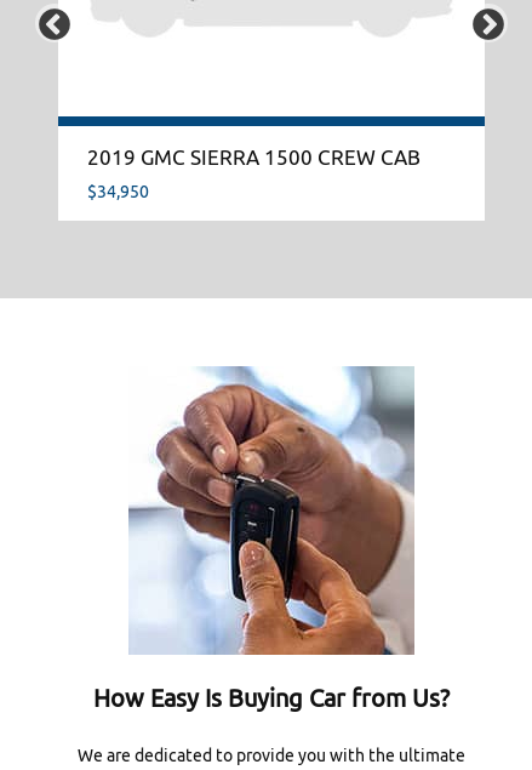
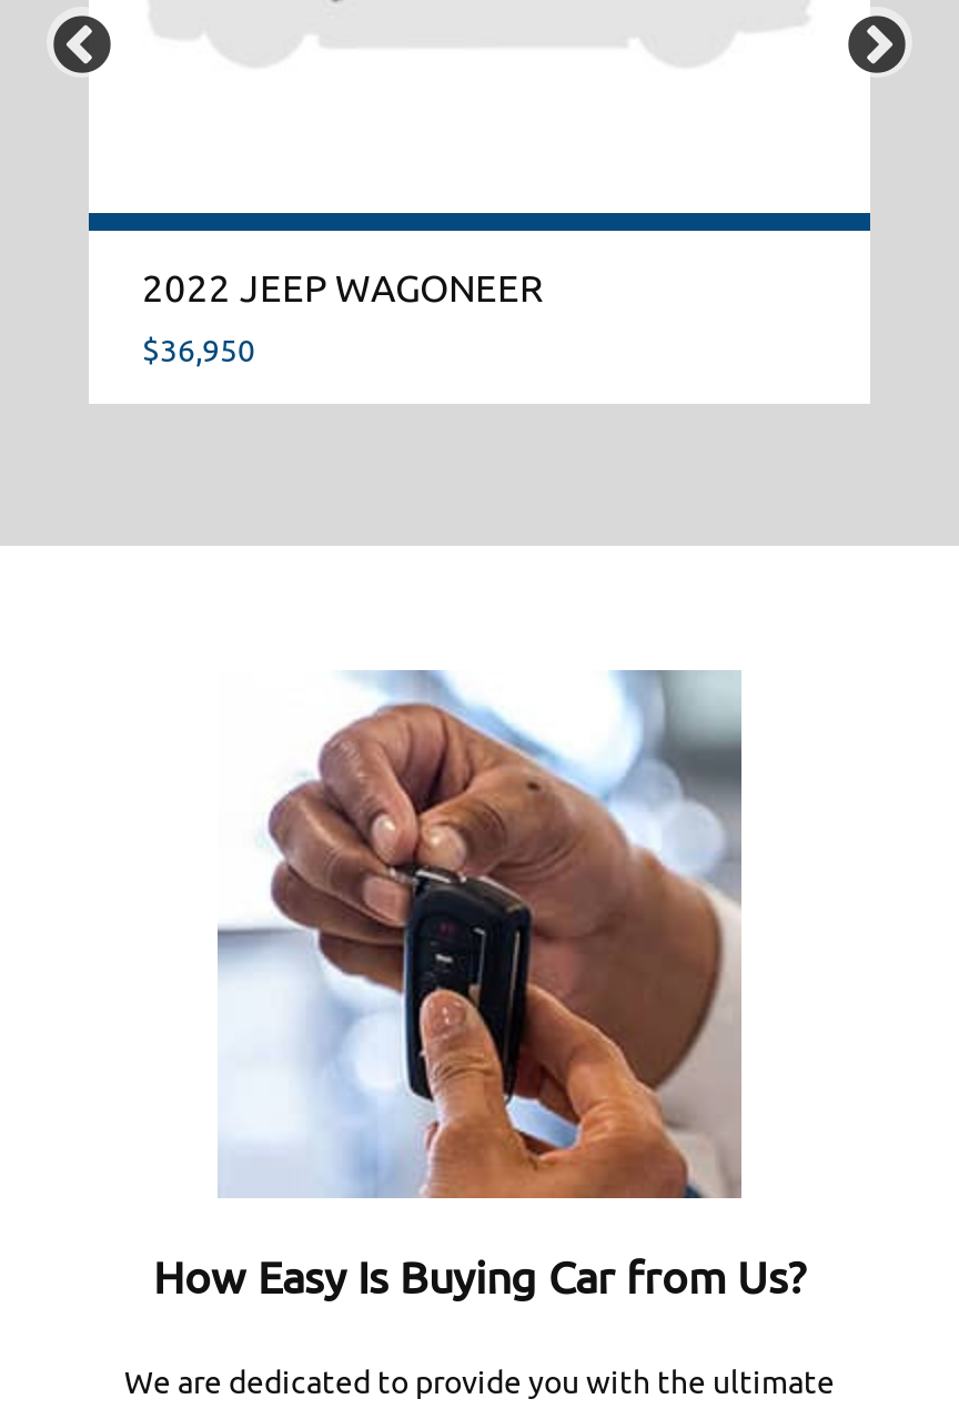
- 2019 GMC SIERRA 1500 CREW CAB
+ 2022 JEEP WAGONEER

- $34,950
+ $36,950
